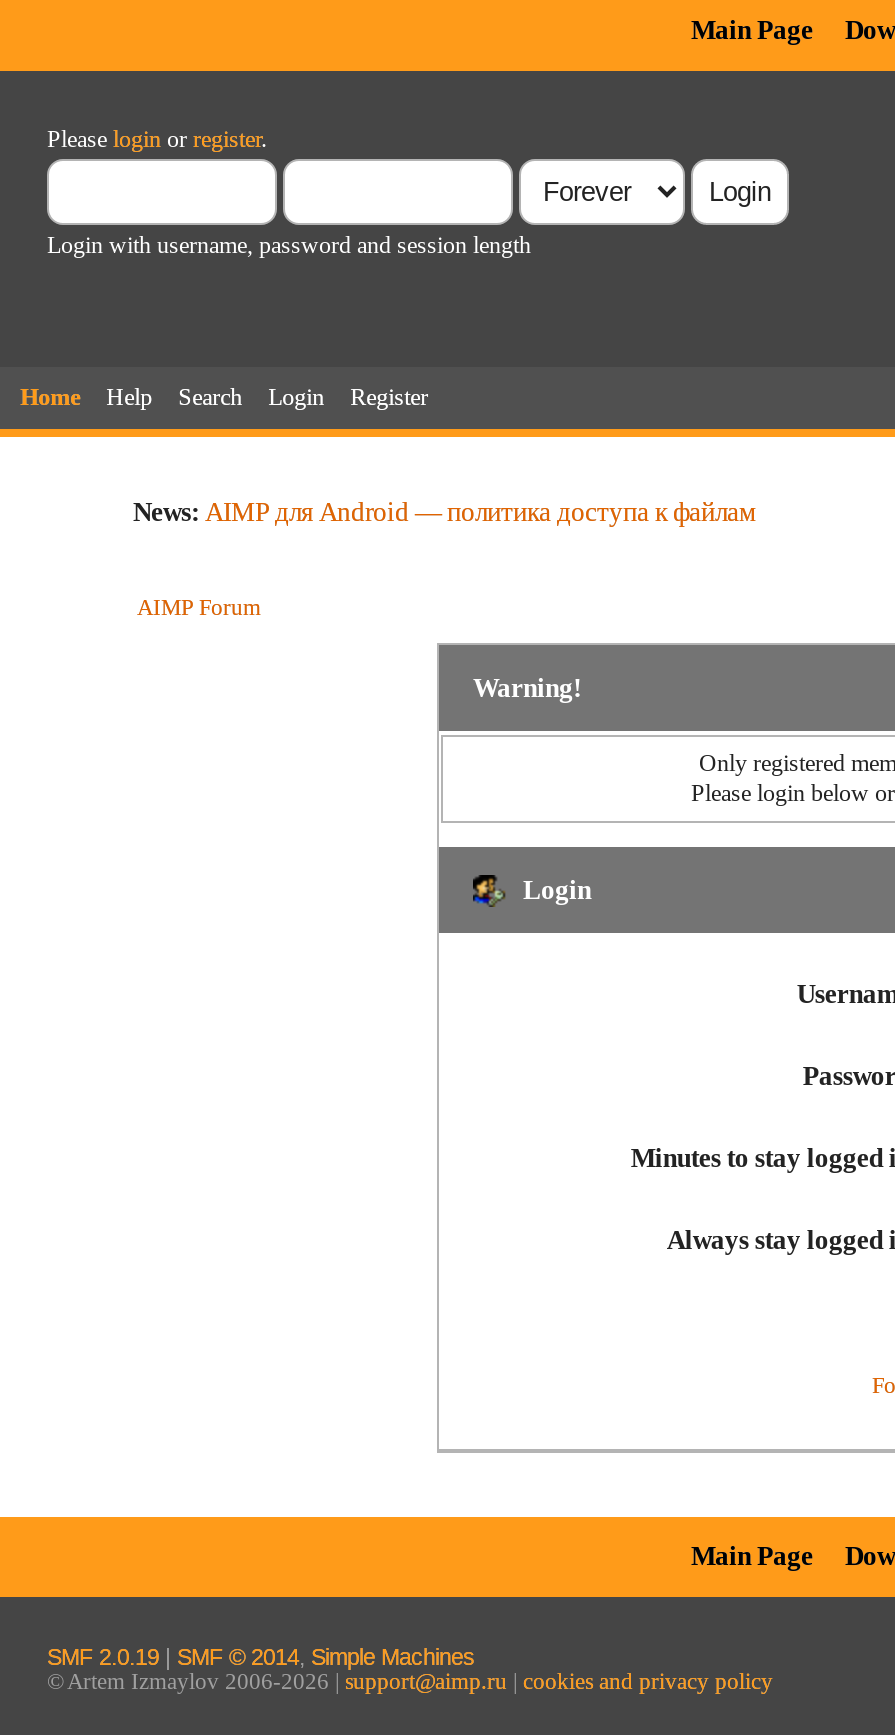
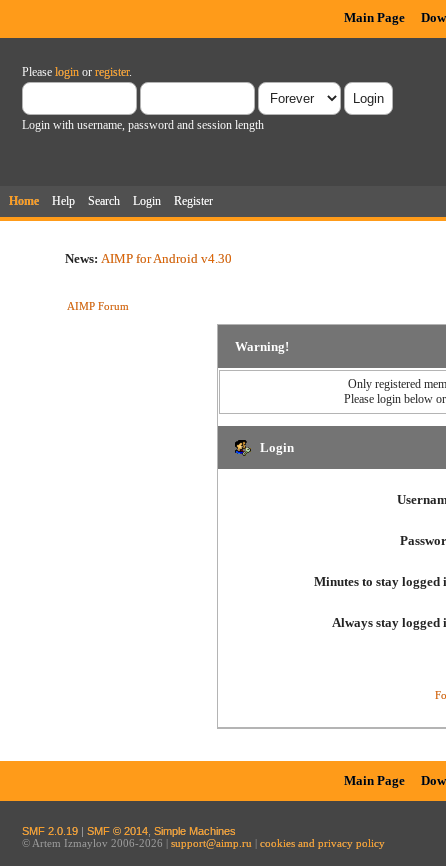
- News: AIMP для Android — политика доступа к файлам
+ News: AIMP for Android v4.30
